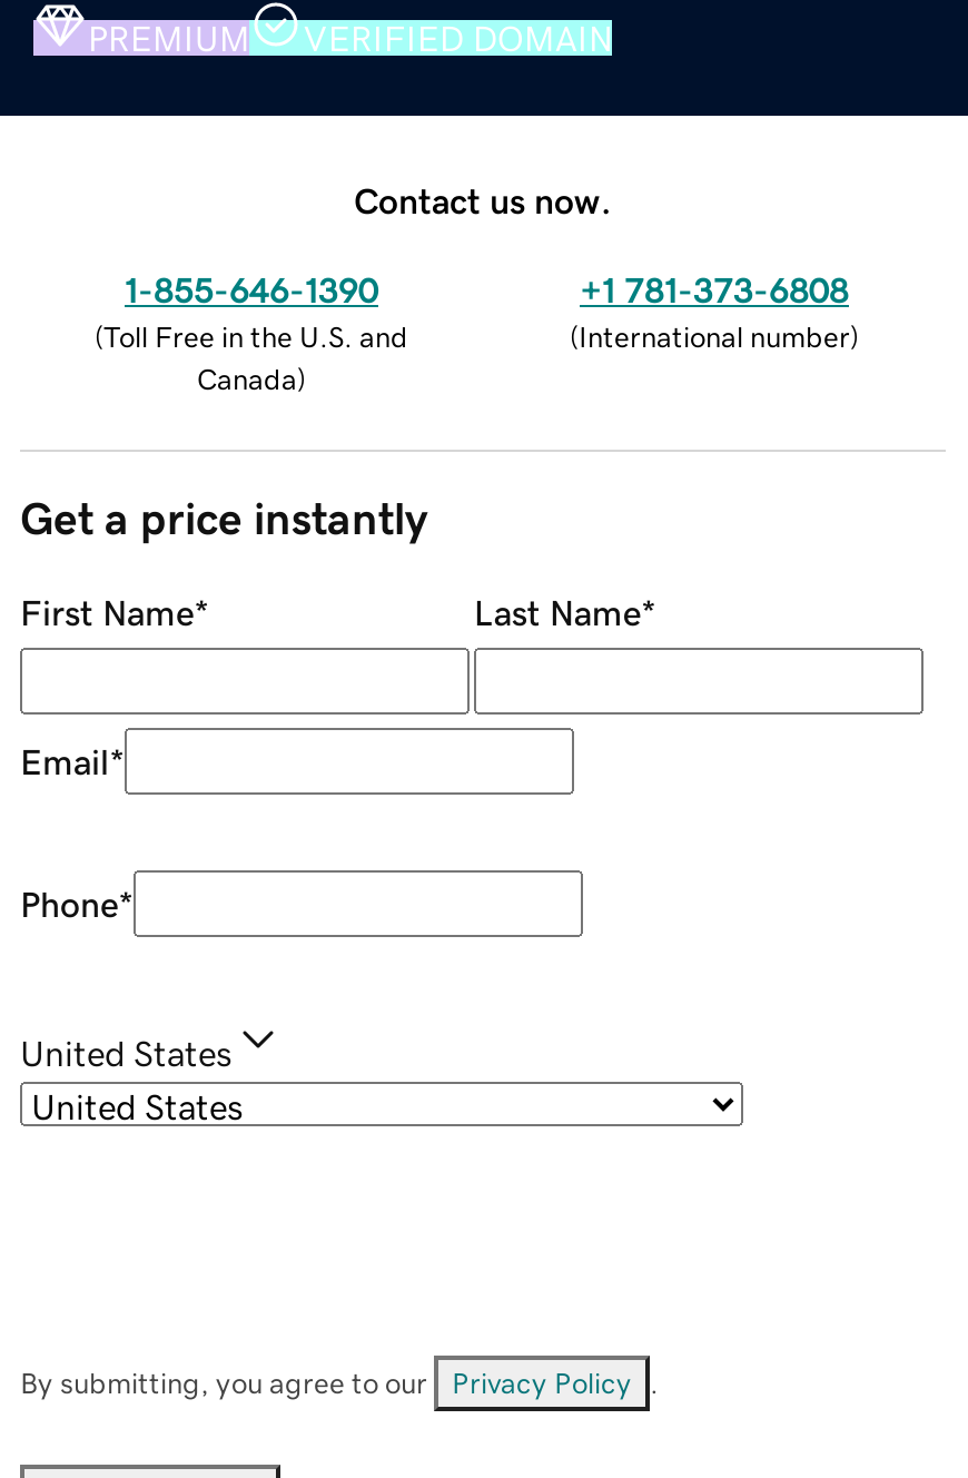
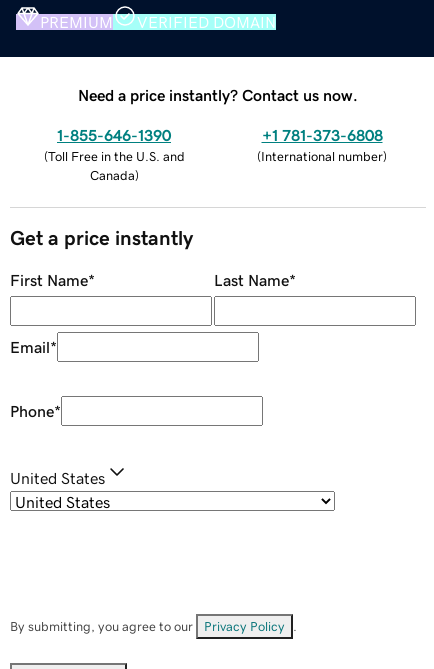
- Contact us now.
+ Need a price instantly? Contact us now.
